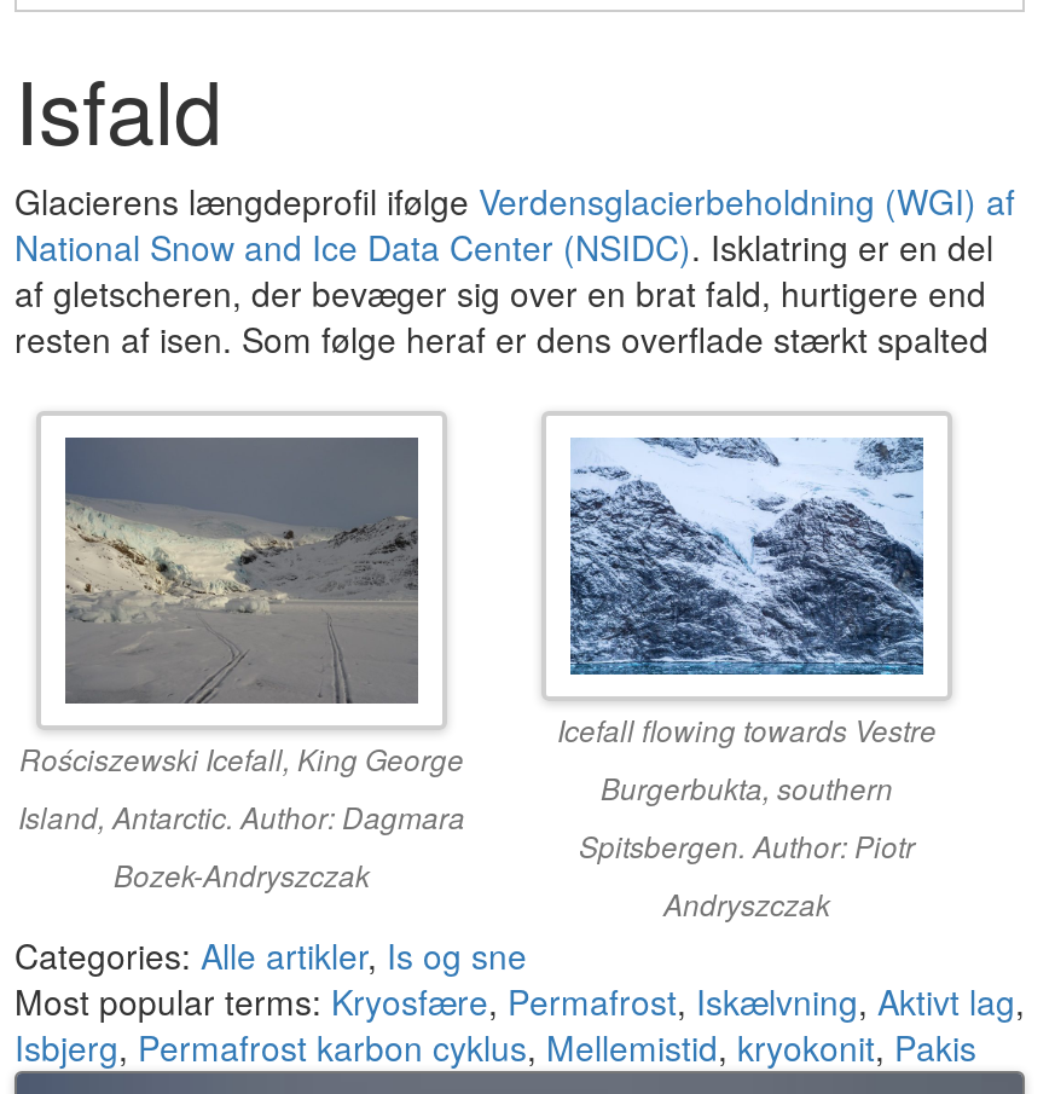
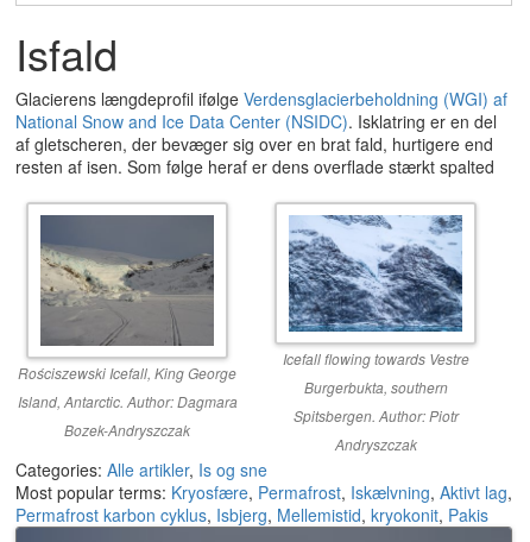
- Isbjerg, Permafrost karbon cyklus, Mellemistid, kryokonit, Pakis
+ Permafrost karbon cyklus, Isbjerg, Mellemistid, kryokonit, Pakis
